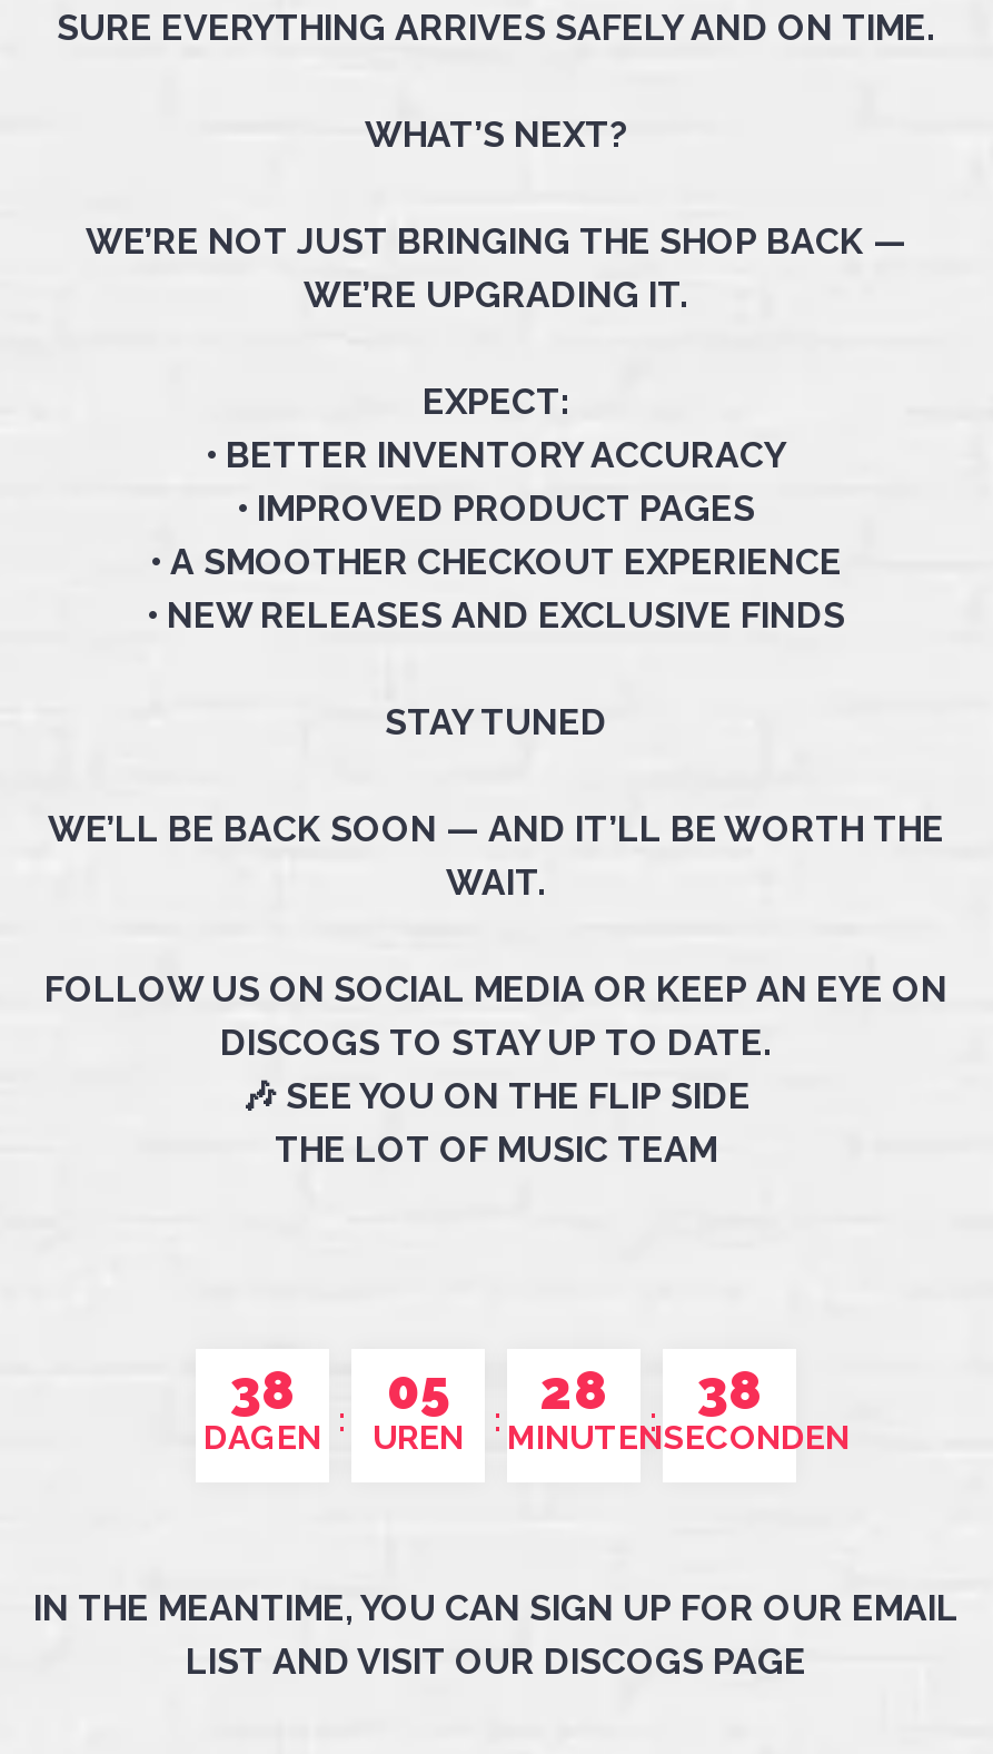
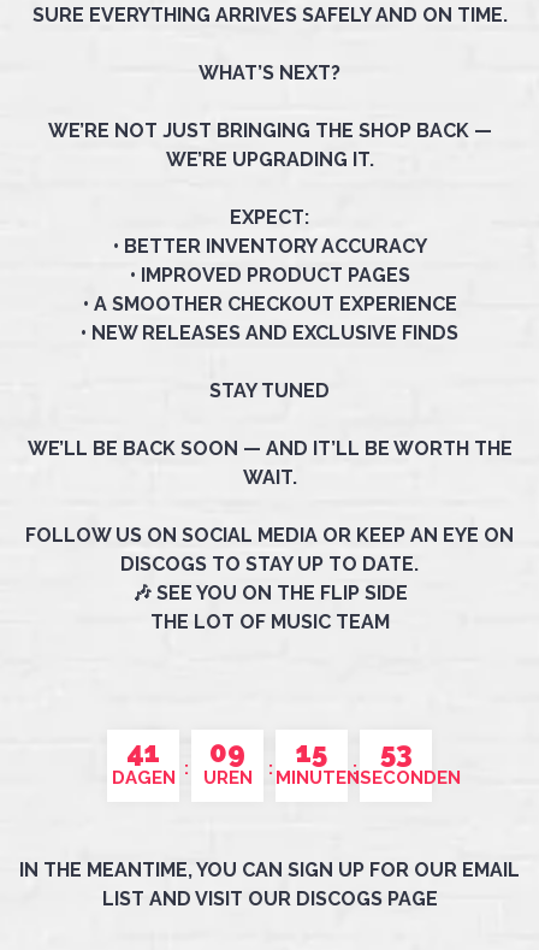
- 38
+ 41

- 05
+ 09

- 28
+ 15

- 38
+ 53
